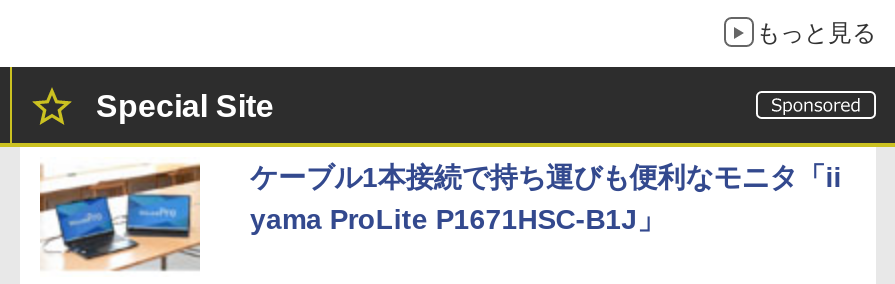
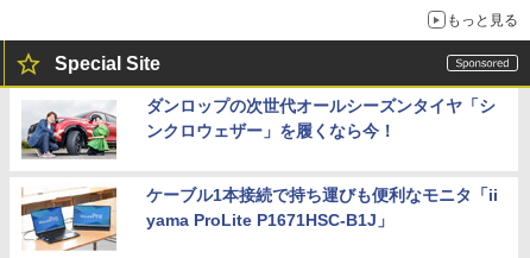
+ [image]
+ ダンロップの次世代オールシーズンタイヤ「シ
+ ンクロウェザー」を履くなら今！
